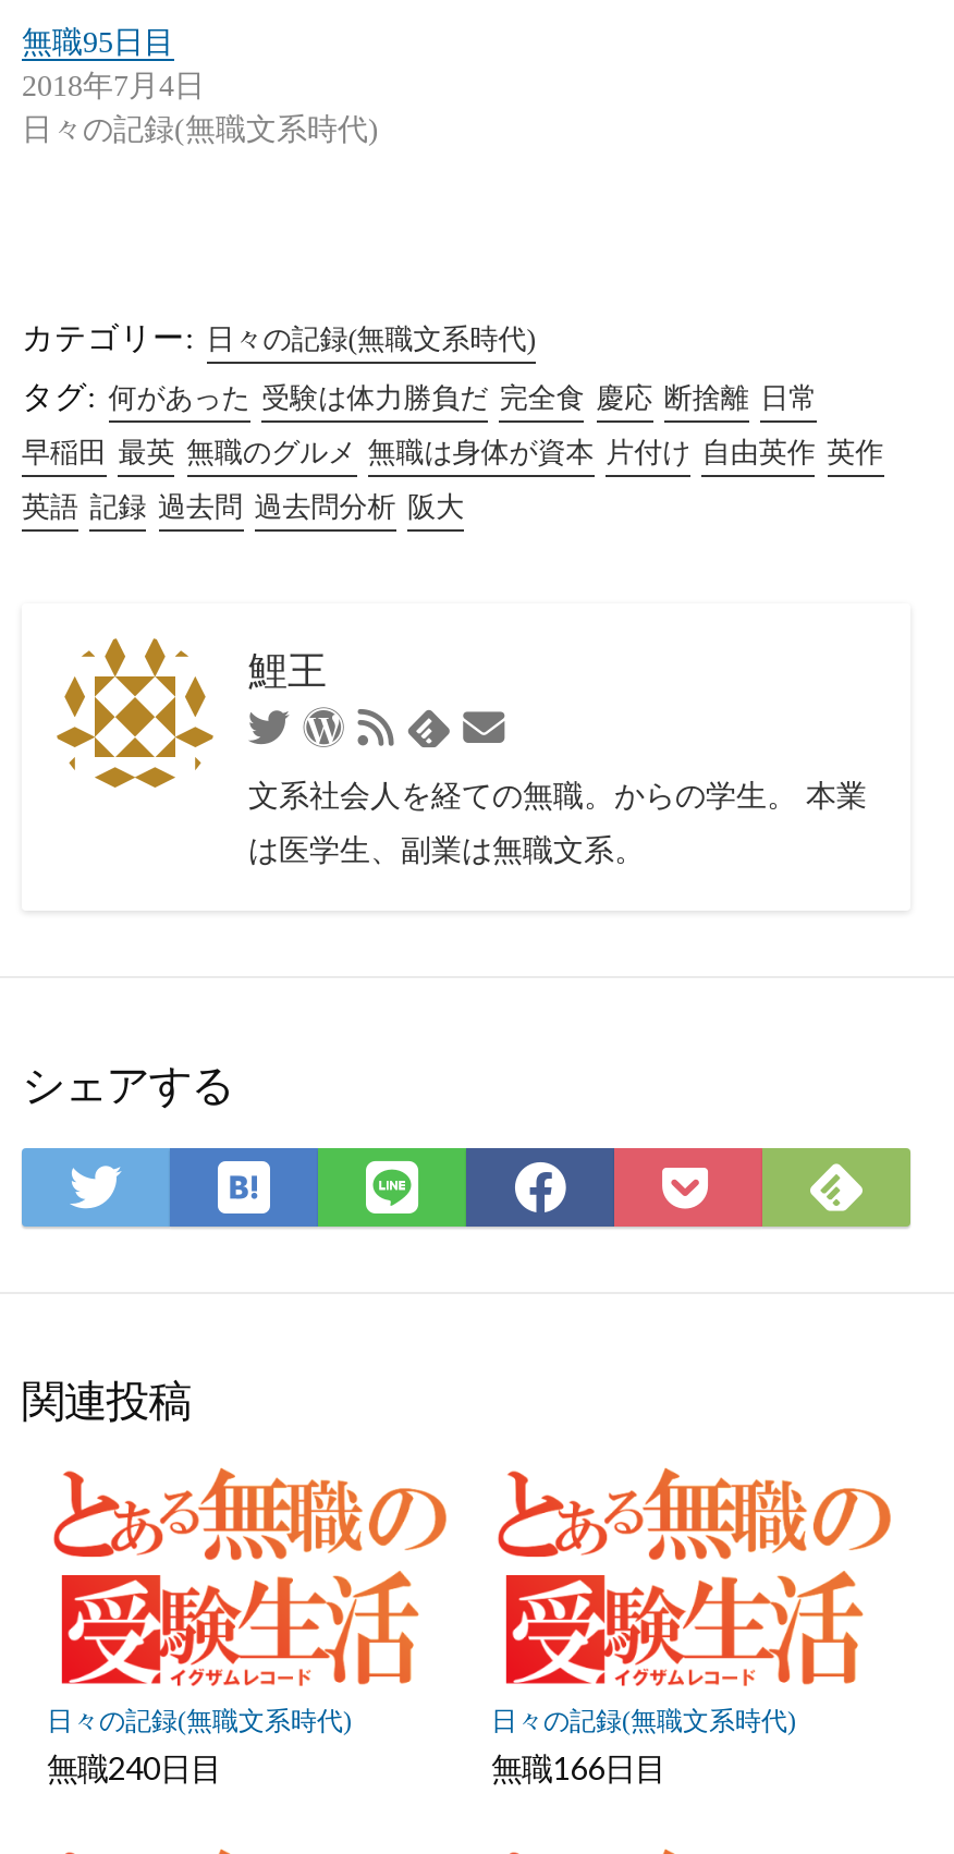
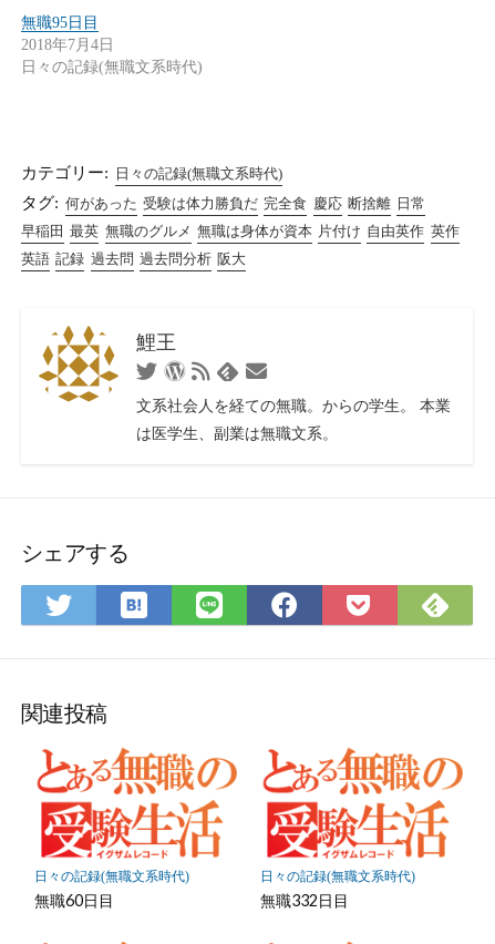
- 無職240日目
+ 無職60日目

- 無職166日目
+ 無職332日目
